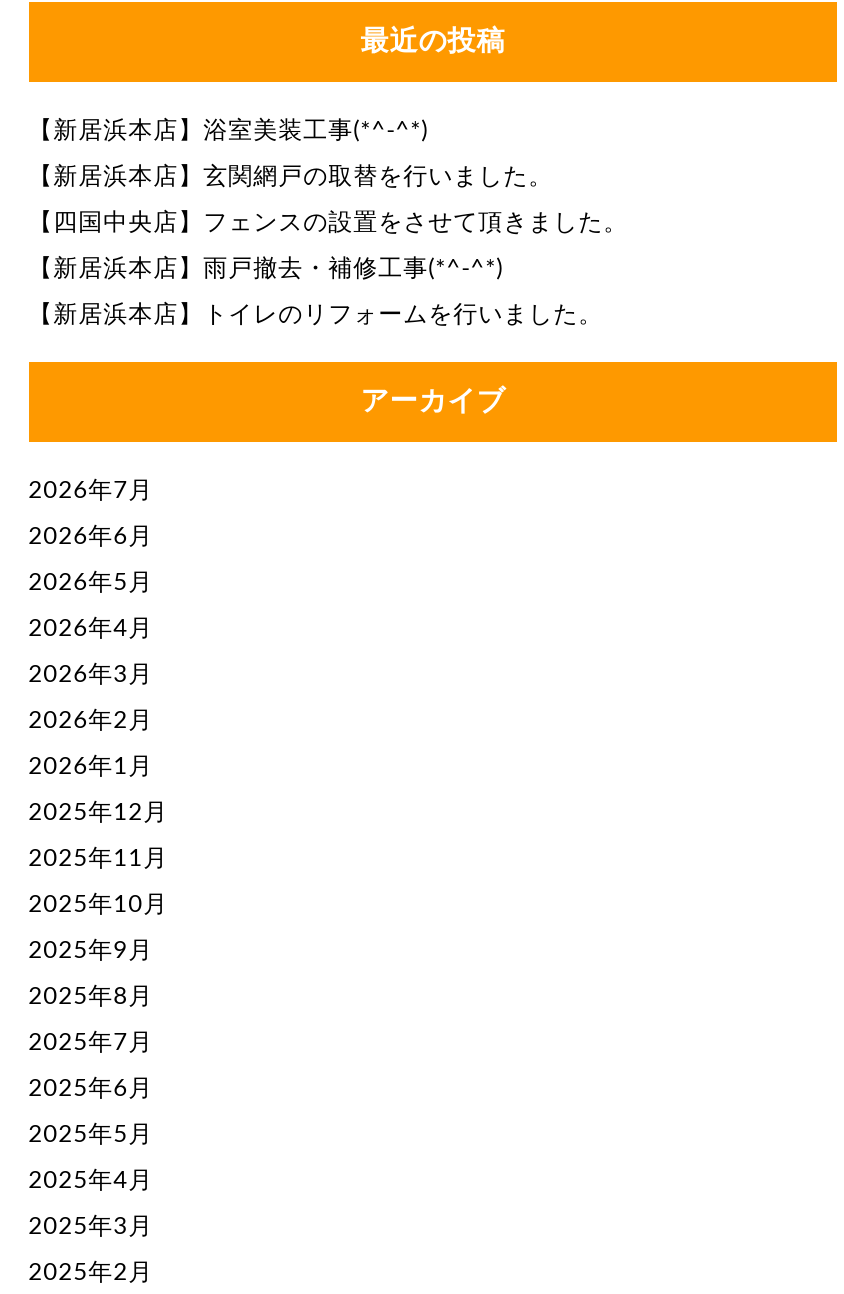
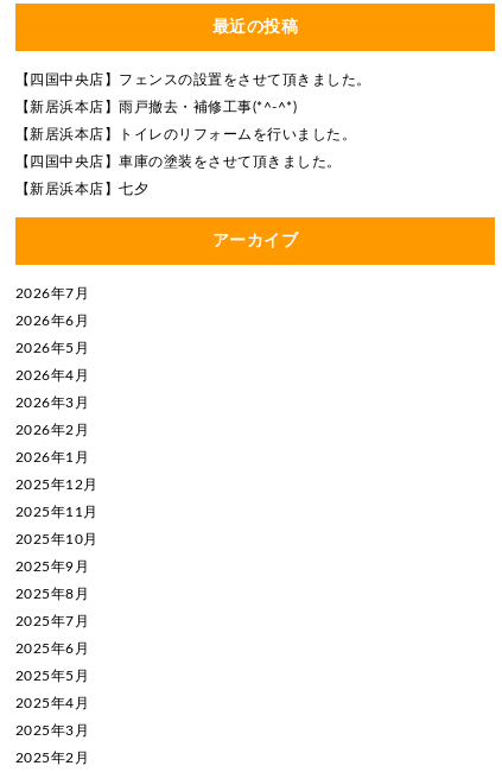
- 【新居浜本店】浴室美装工事(*^-^*)
- 【新居浜本店】玄関網戸の取替を行いました。

moved up: 【四国中央店】フェンスの設置をさせて頂きました。 | 【新居浜本店】雨戸撤去・補修工事(*^-^*) | 【新居浜本店】トイレのリフォームを行いました。

+ 【四国中央店】車庫の塗装をさせて頂きました。
+ 【新居浜本店】七夕
